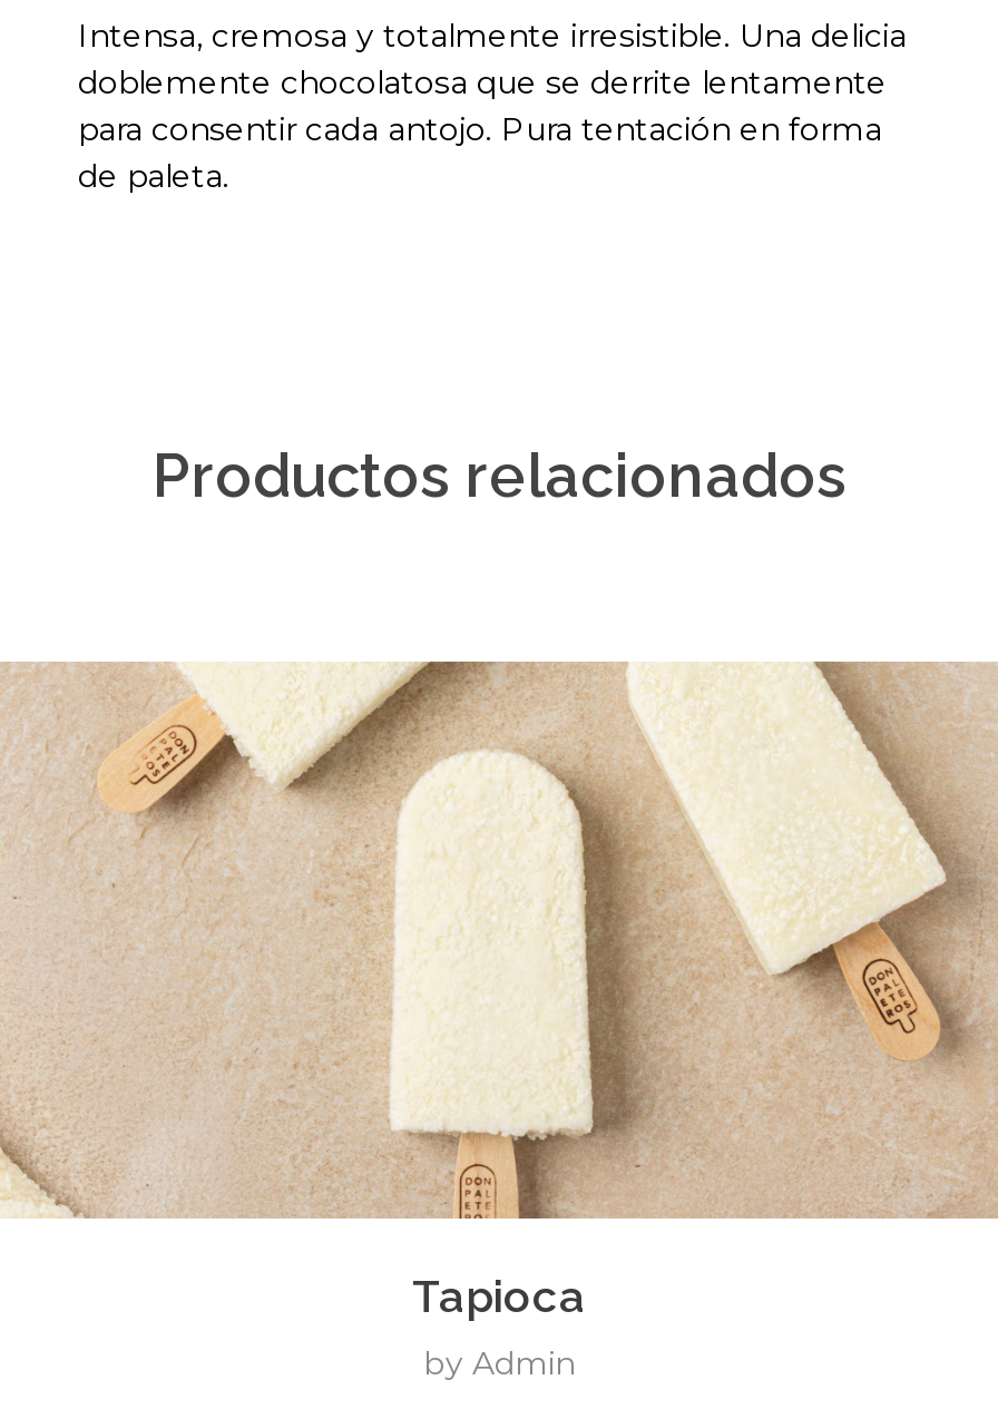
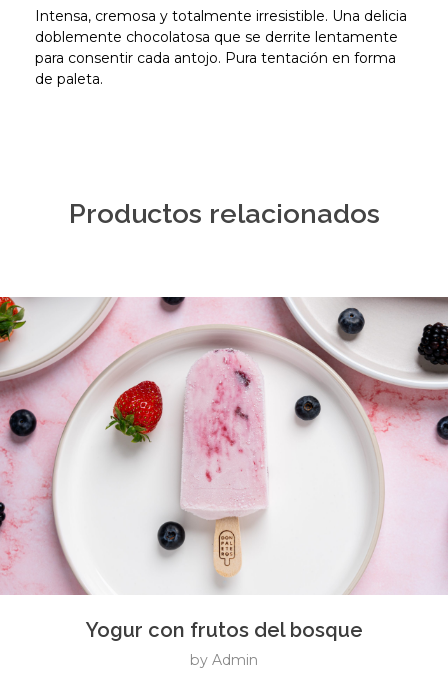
- [image]
- Tapioca
+ [image]
+ Yogur con frutos del bosque
